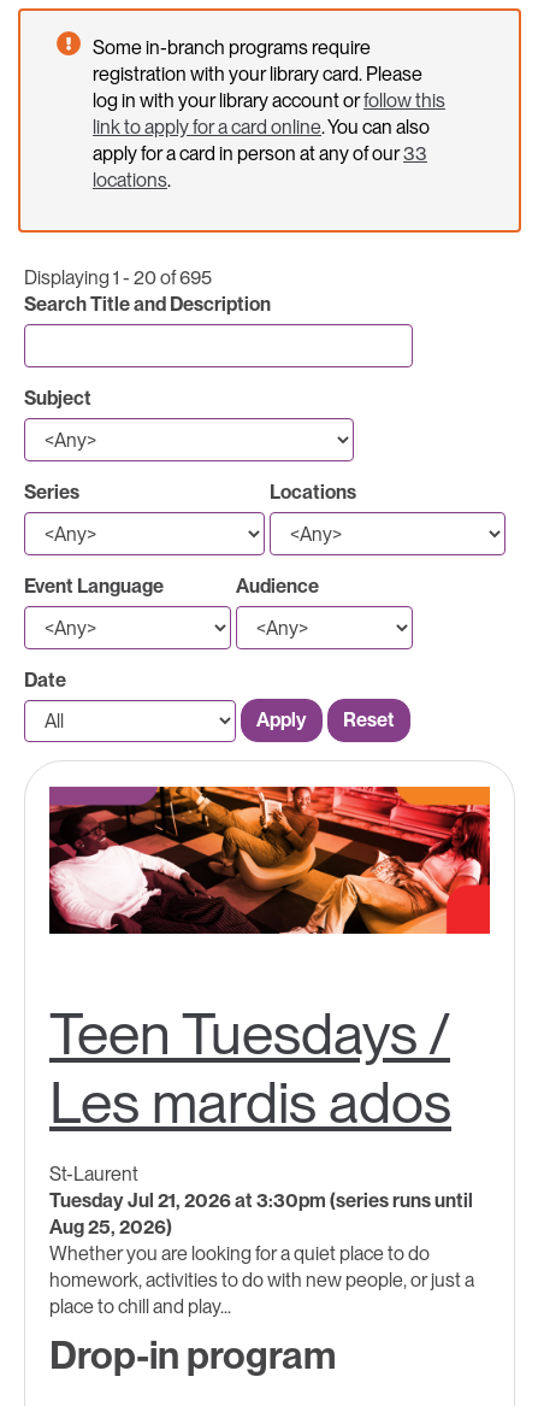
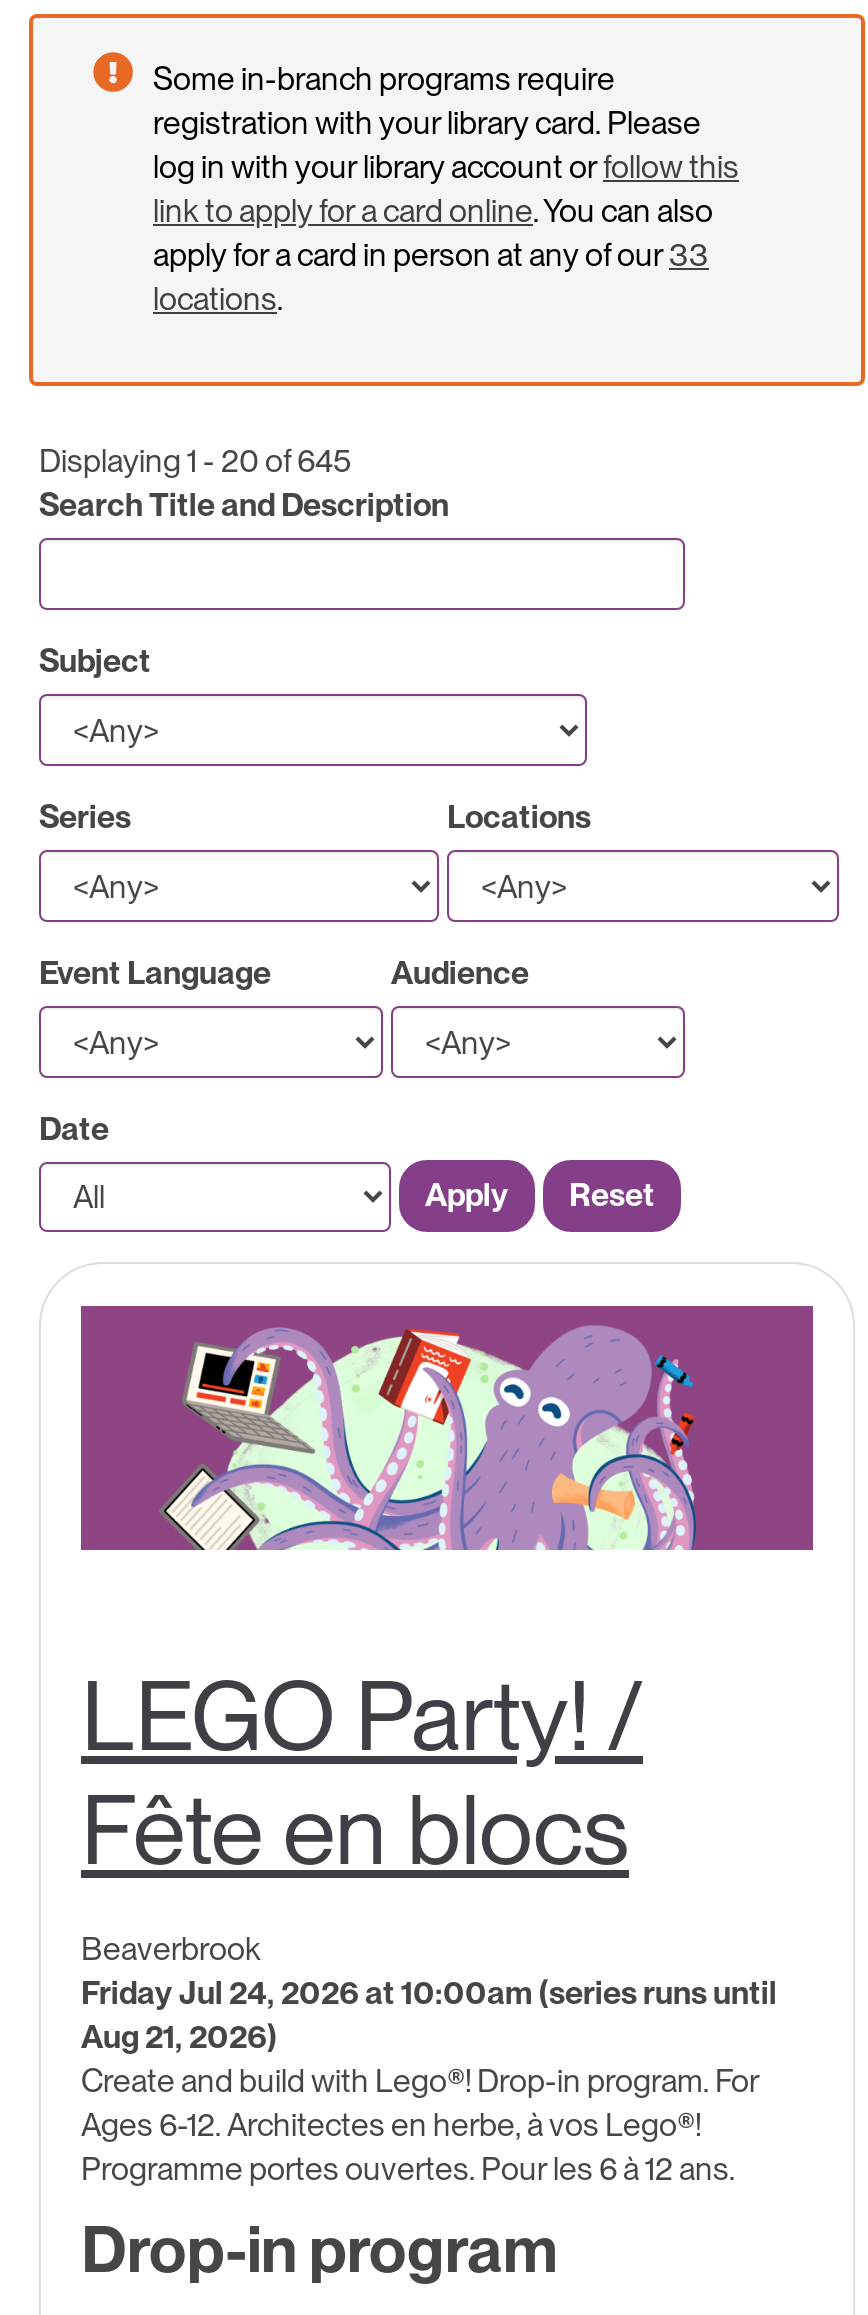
- Displaying 1 - 20 of 695
+ Displaying 1 - 20 of 645

- [image]
+ [image]

- Teen Tuesdays /
- Les mardis ados
- St-Laurent
- Tuesday Jul 21, 2026 at 3:30pm (series runs until
- Aug 25, 2026)
- Whether you are looking for a quiet place to do
- homework, activities to do with new people, or just a
- place to chill and play...
+ LEGO Party! /
+ Fête en blocs
+ Beaverbrook
+ Friday Jul 24, 2026 at 10:00am (series runs until
+ Aug 21, 2026)
+ Create and build with Lego®! Drop-in program. For
+ Ages 6-12. Architectes en herbe, à vos Lego®!
+ Programme portes ouvertes. Pour les 6 à 12 ans.
